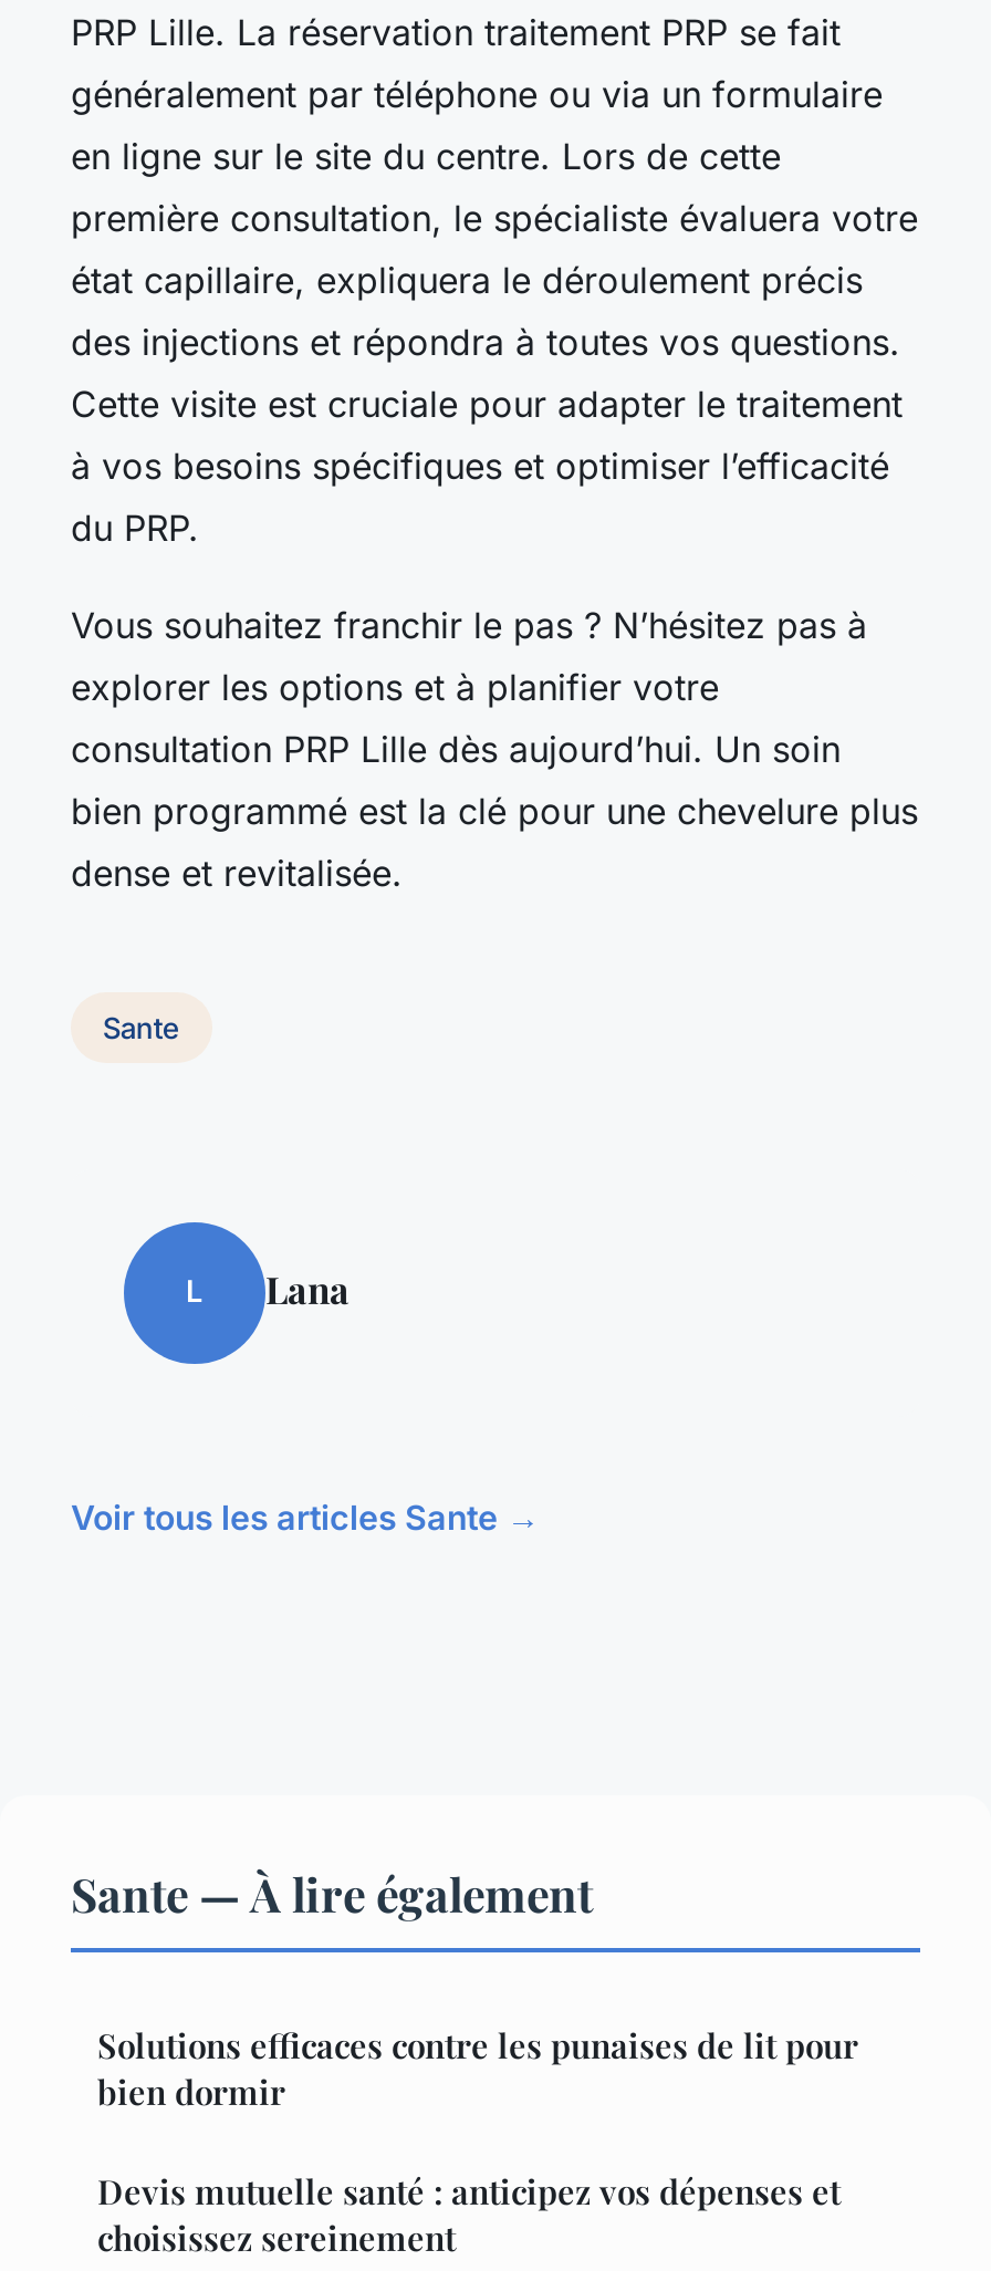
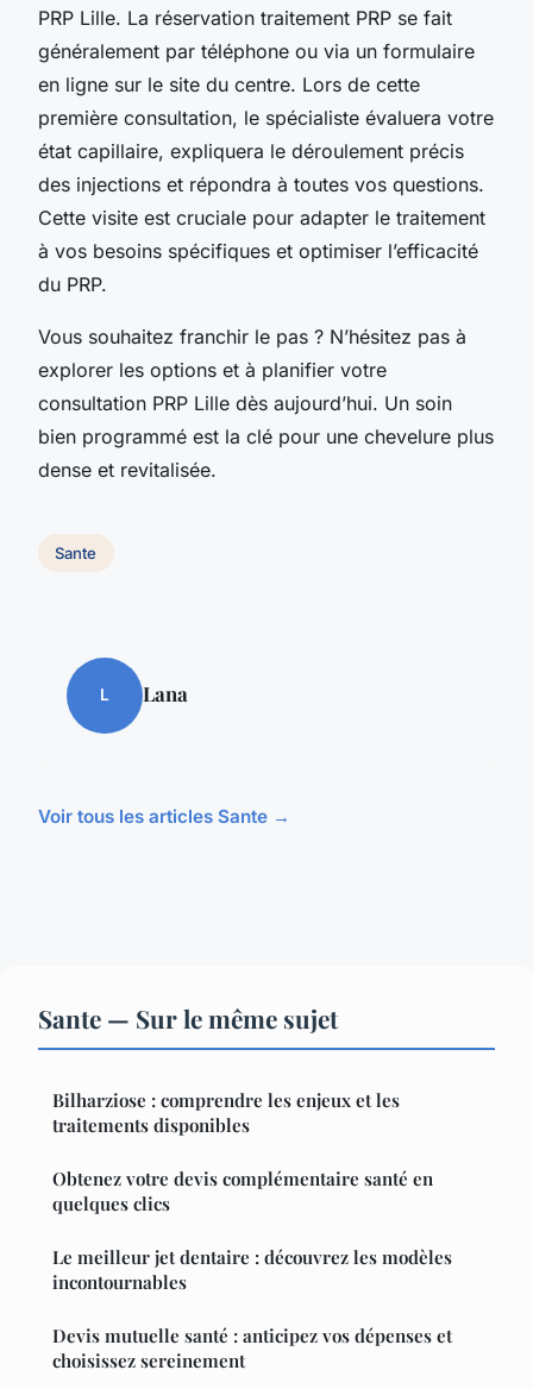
- Sante — À lire également
- Solutions efficaces contre les punaises de lit pour
- bien dormir
+ Sante — Sur le même sujet
+ Bilharziose : comprendre les enjeux et les
+ traitements disponibles
+ Obtenez votre devis complémentaire santé en
+ quelques clics
+ Le meilleur jet dentaire : découvrez les modèles
+ incontournables
